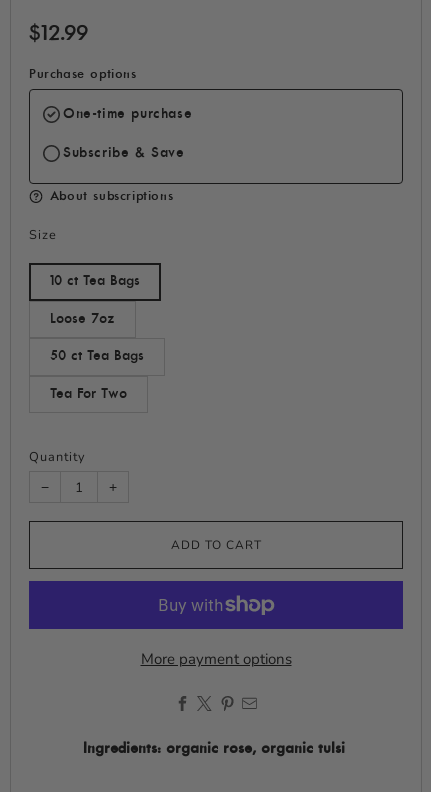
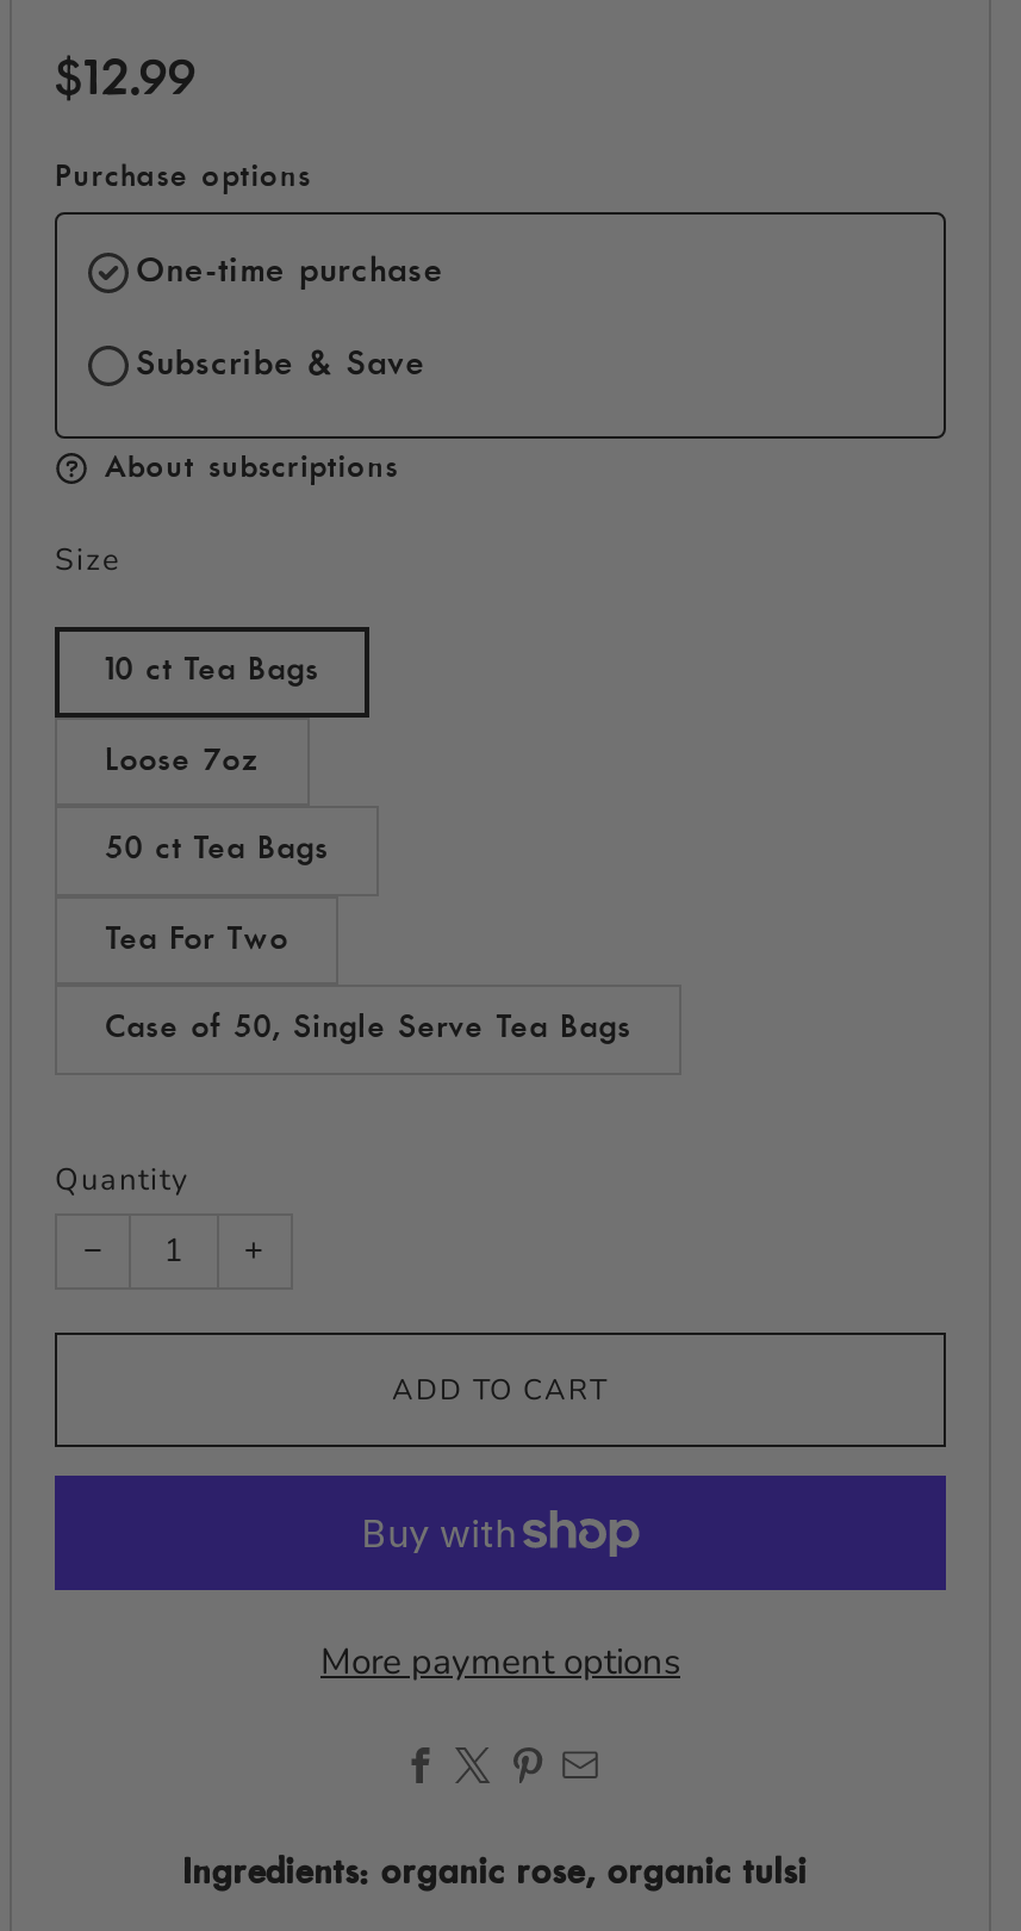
+ Case of 50, Single Serve Tea Bags
